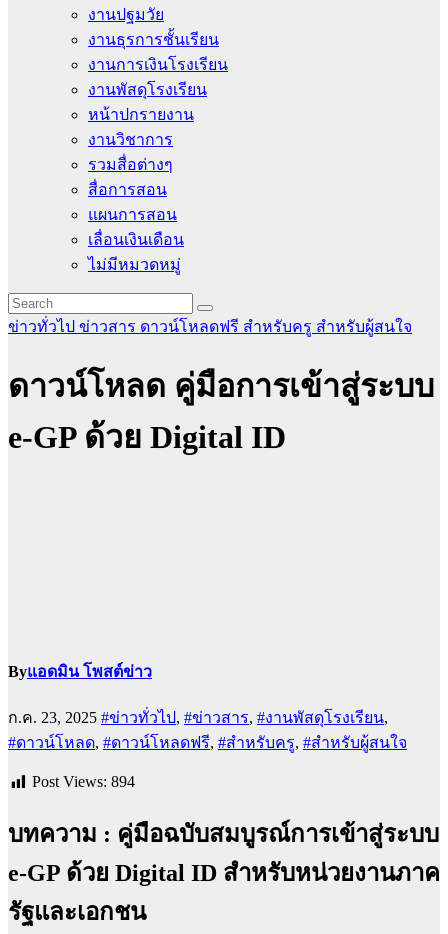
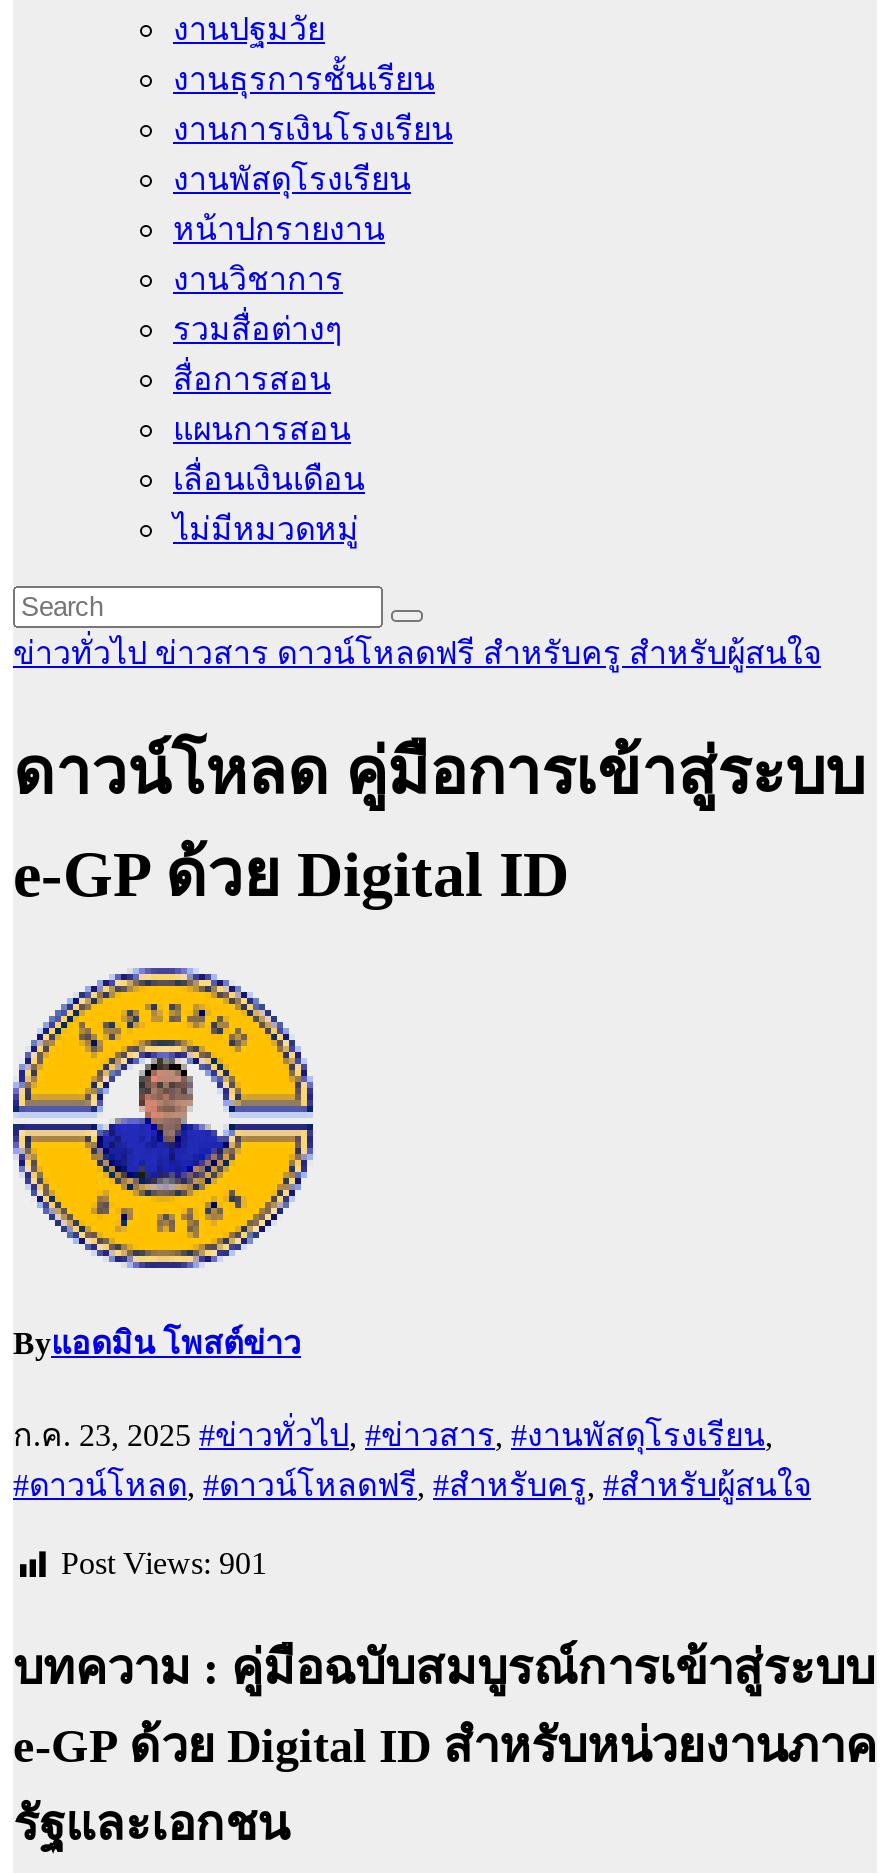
+ [image]

- Post Views: 894
+ Post Views: 901
